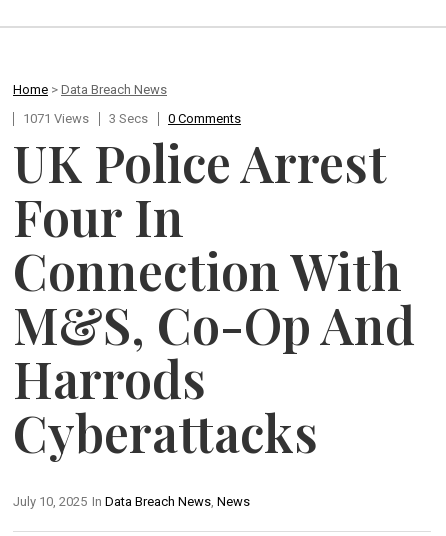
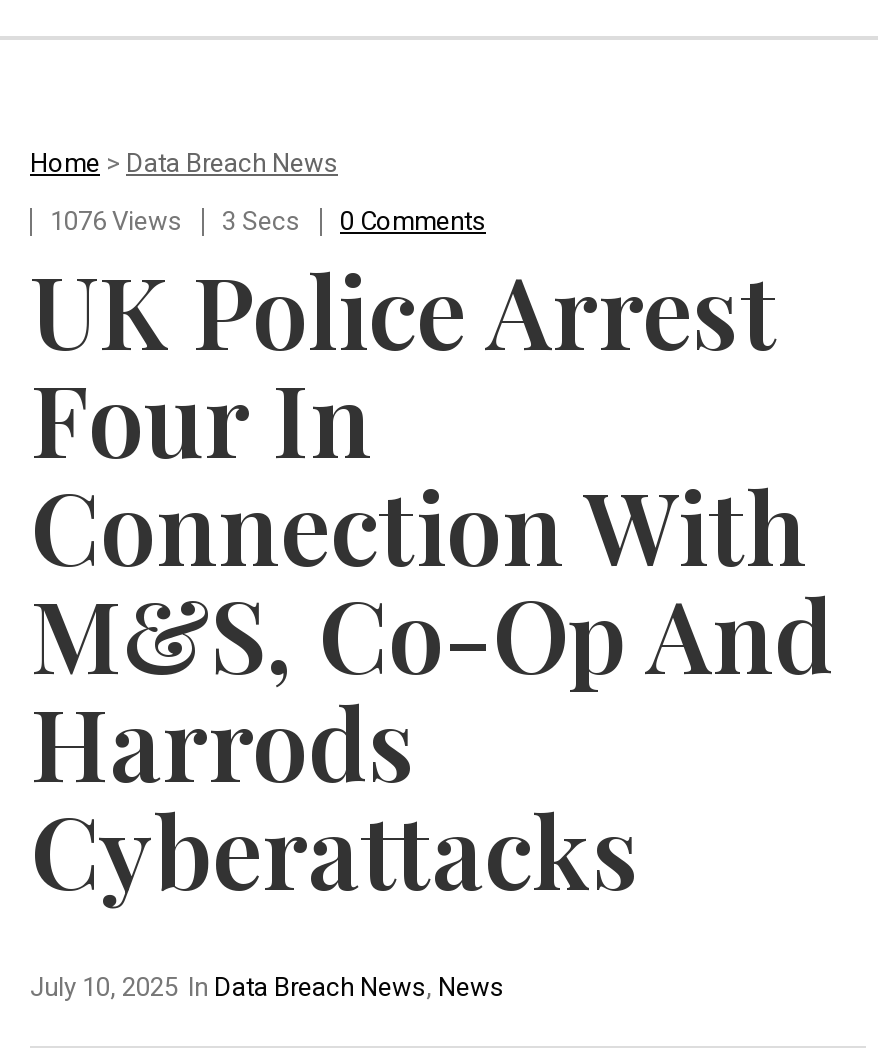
- 1071 Views 3 Secs 0 Comments
+ 1076 Views 3 Secs 0 Comments
